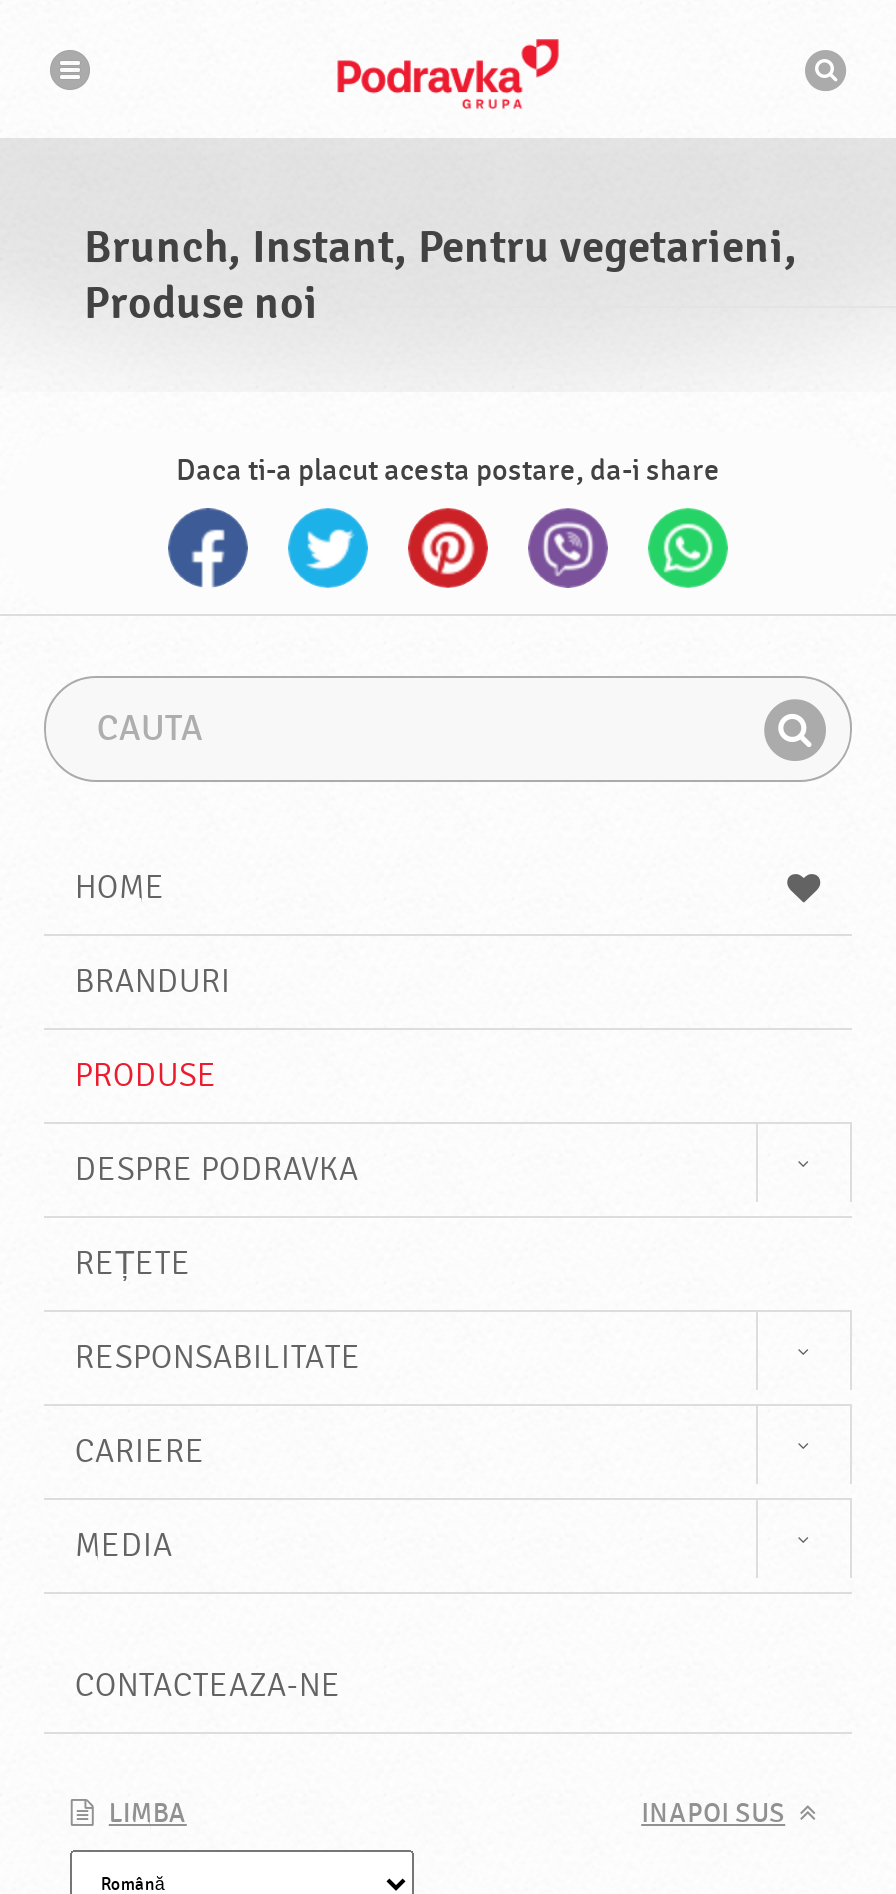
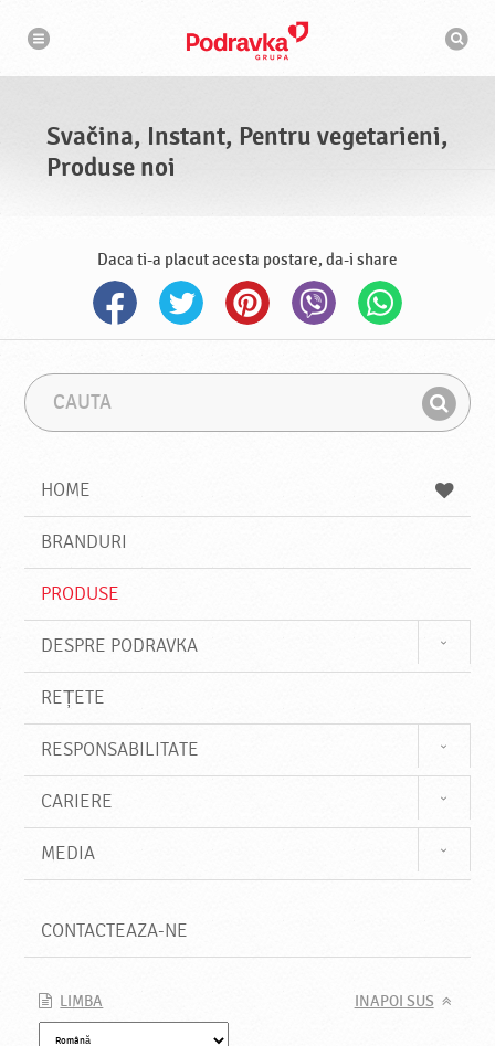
- Brunch, Instant, Pentru vegetarieni,
+ Svačina, Instant, Pentru vegetarieni,
